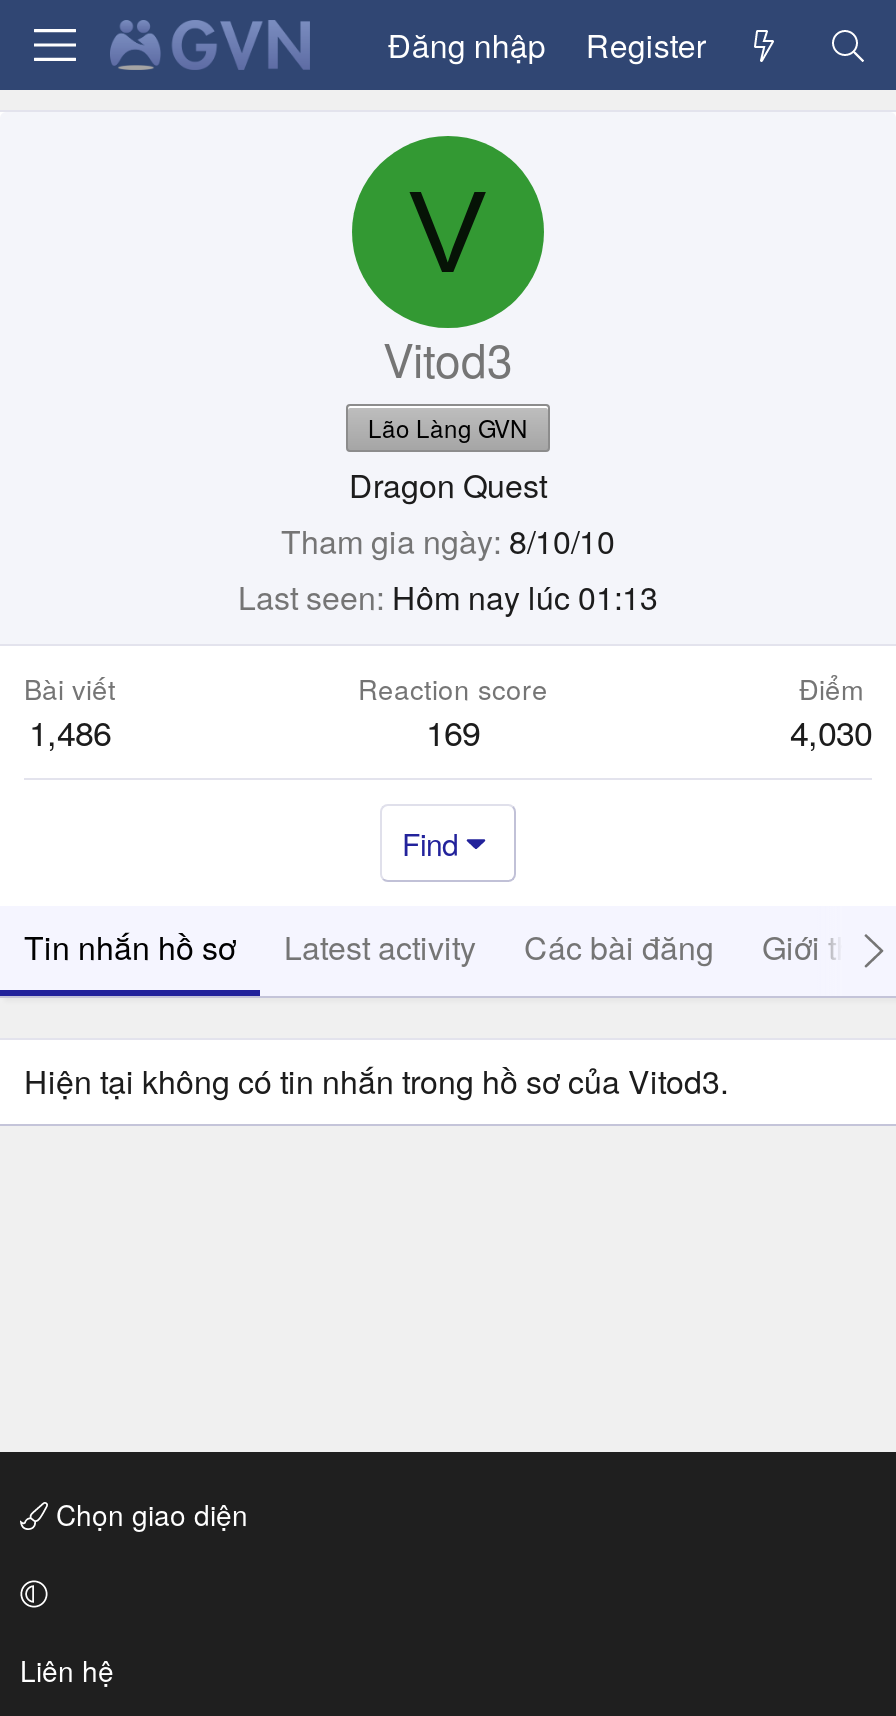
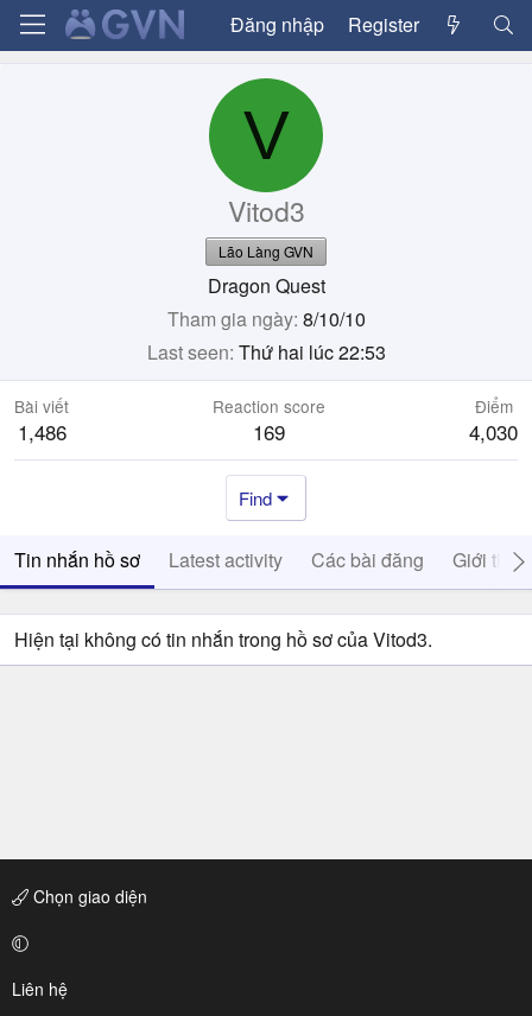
- Last seen Hôm nay lúc 01:13
+ Last seen Thứ hai lúc 22:53
